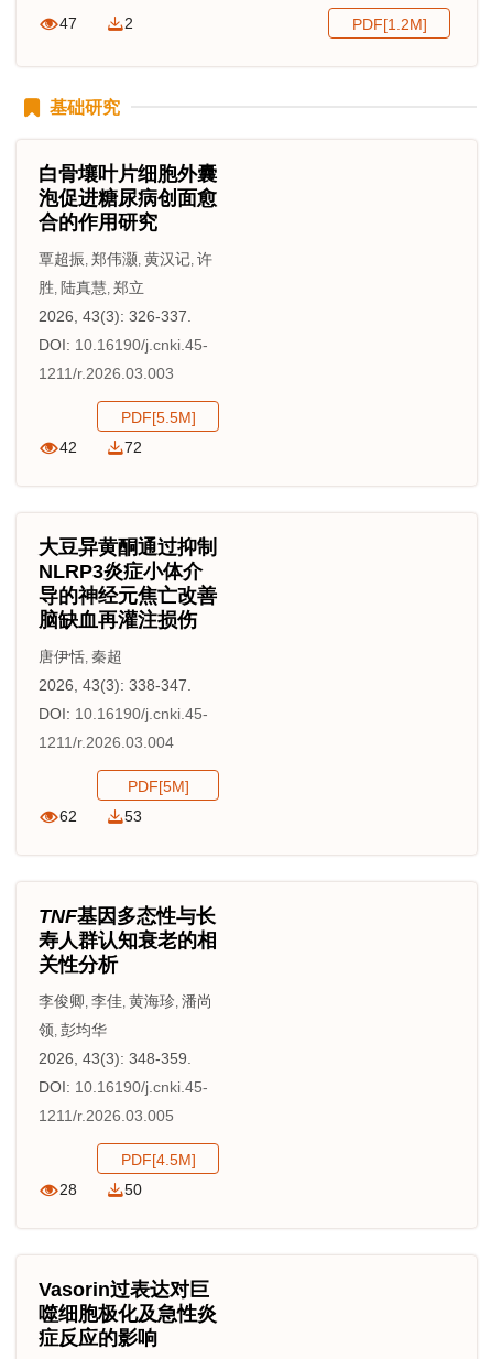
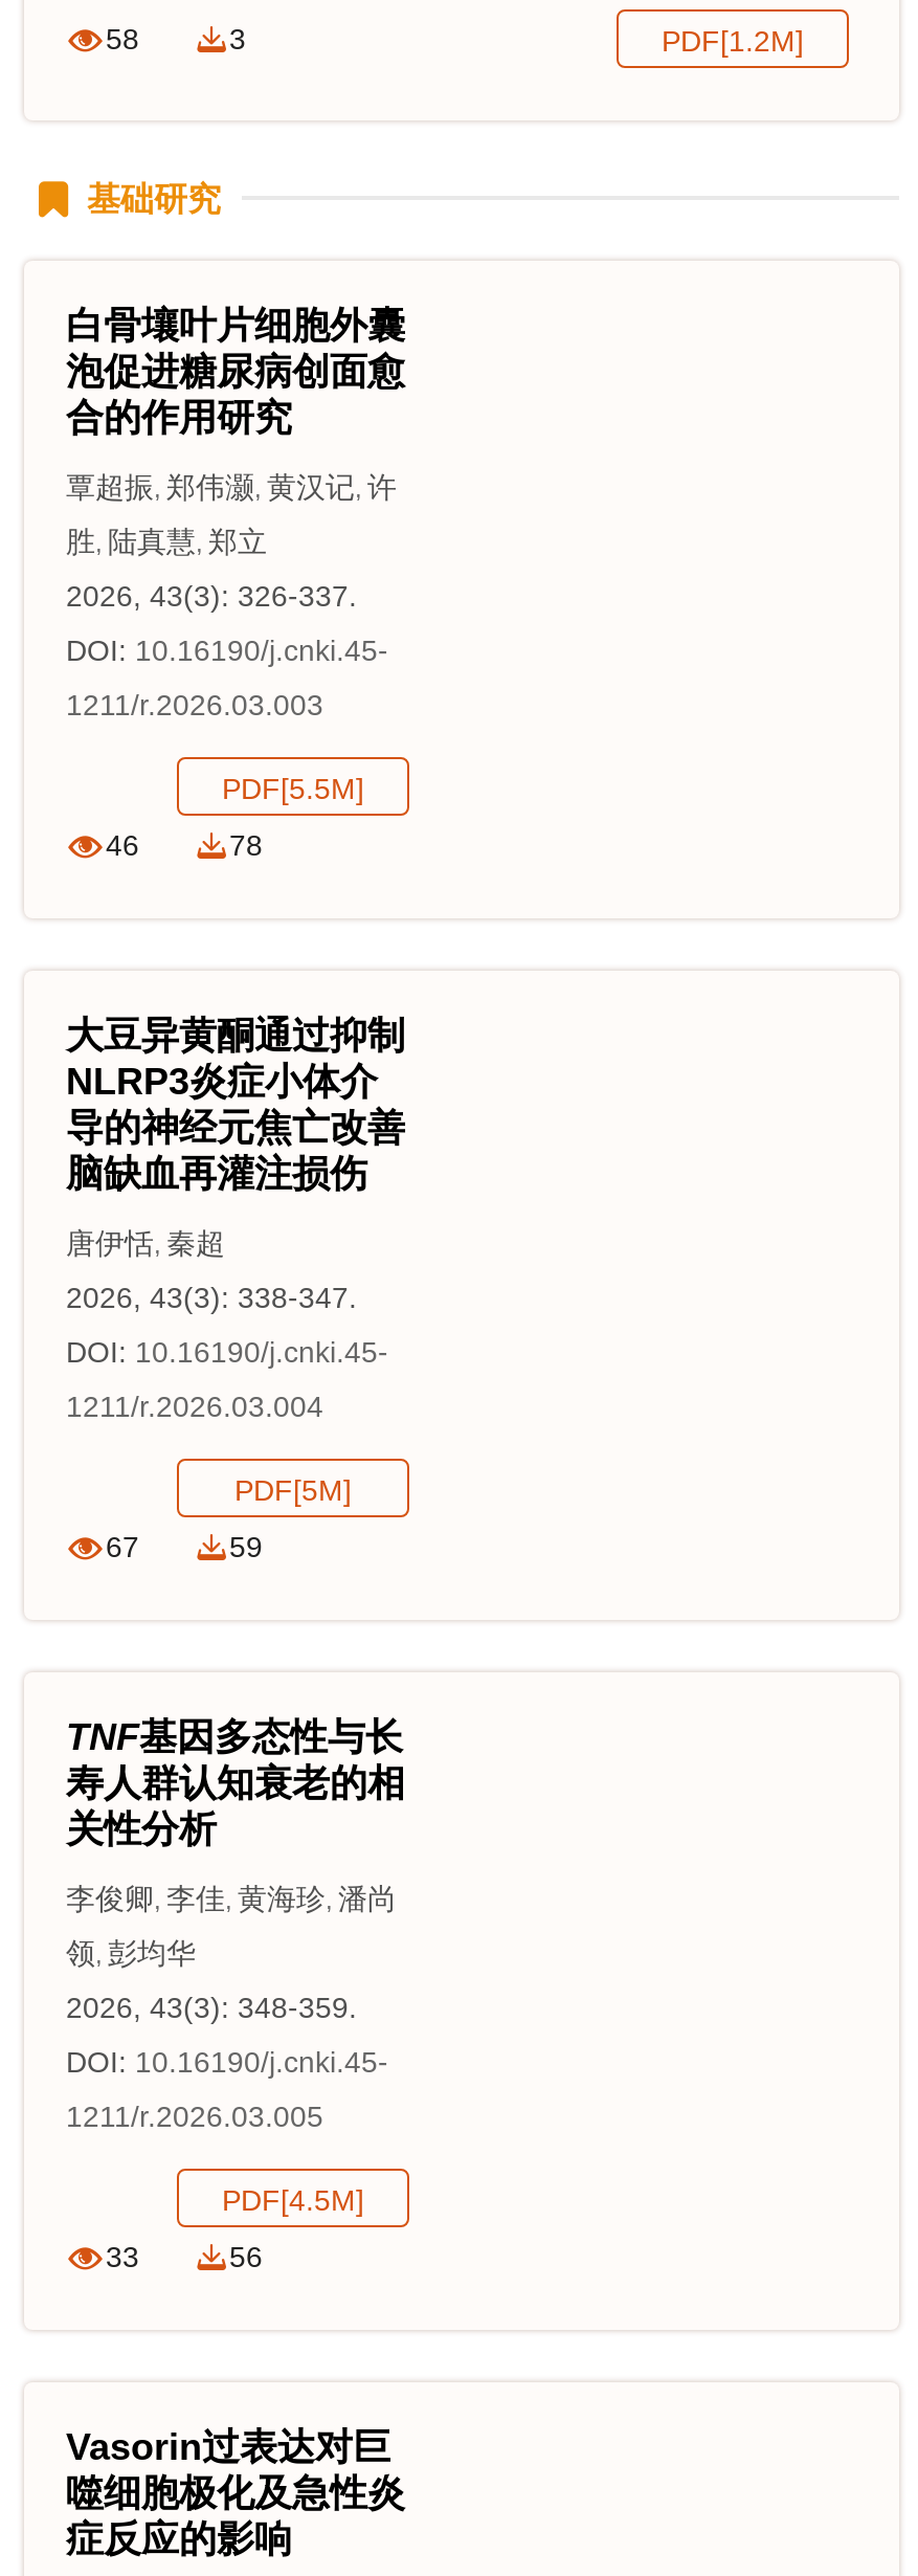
- 47
+ 58

- 2
+ 3

- 42
+ 46

- 72
+ 78

- 62
+ 67

- 53
+ 59

- 28
+ 33

- 50
+ 56
